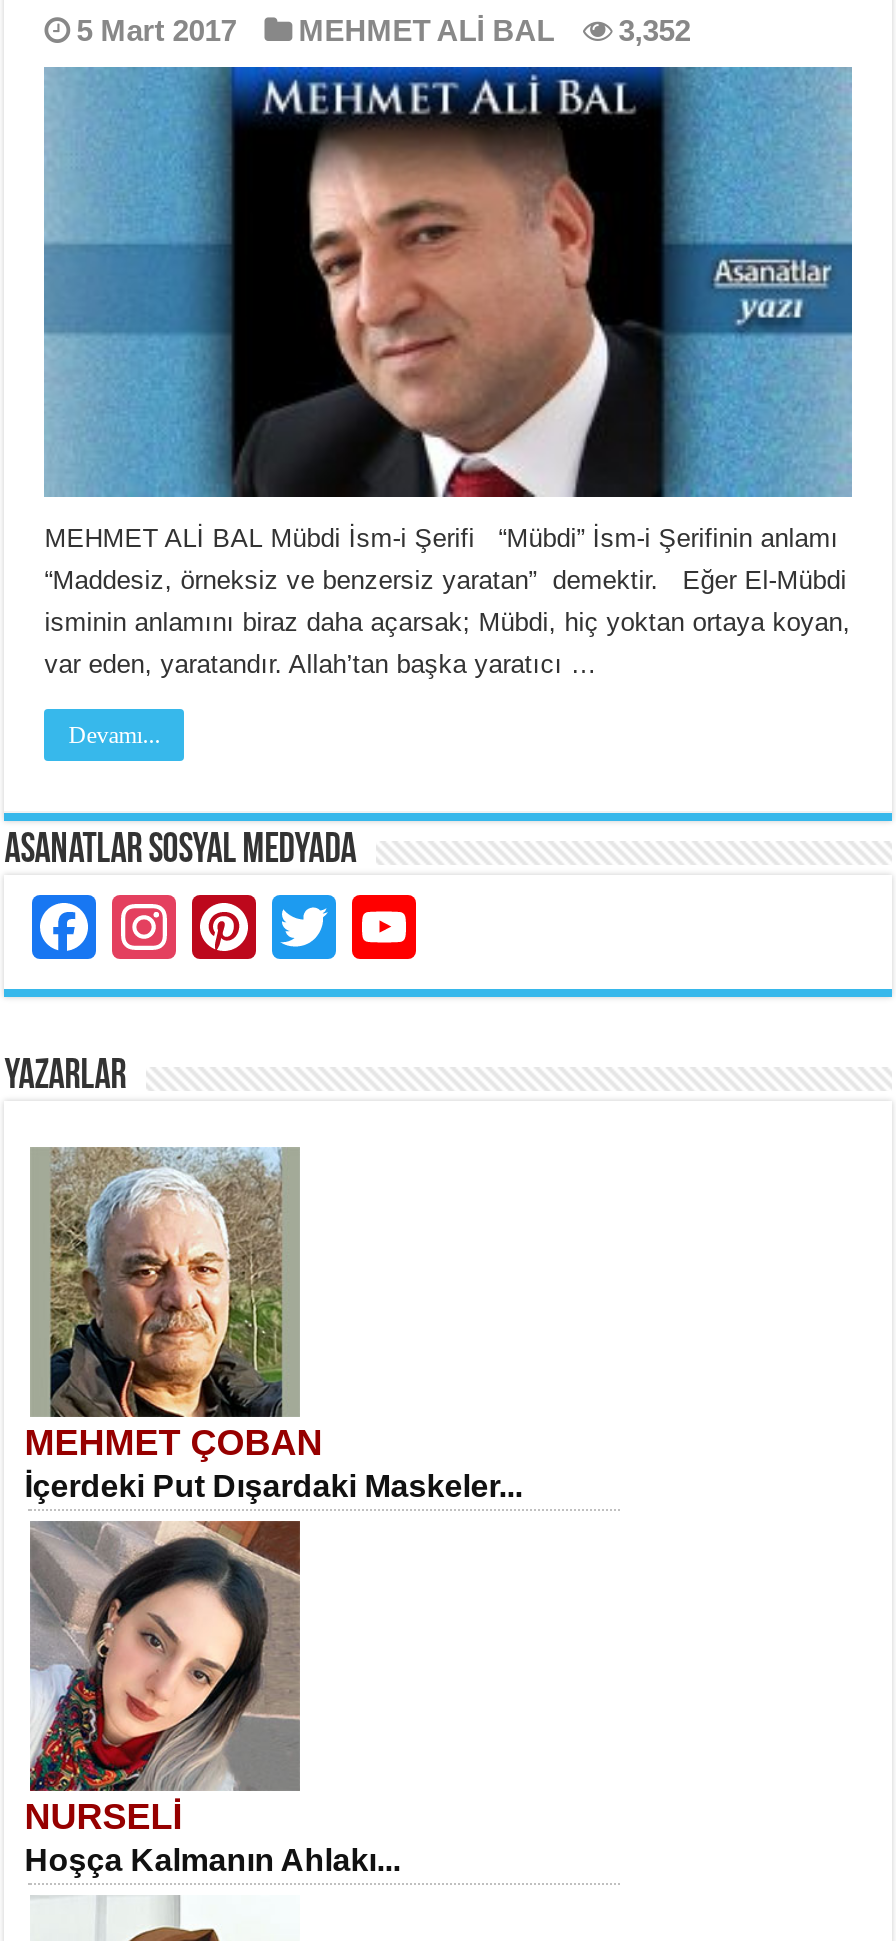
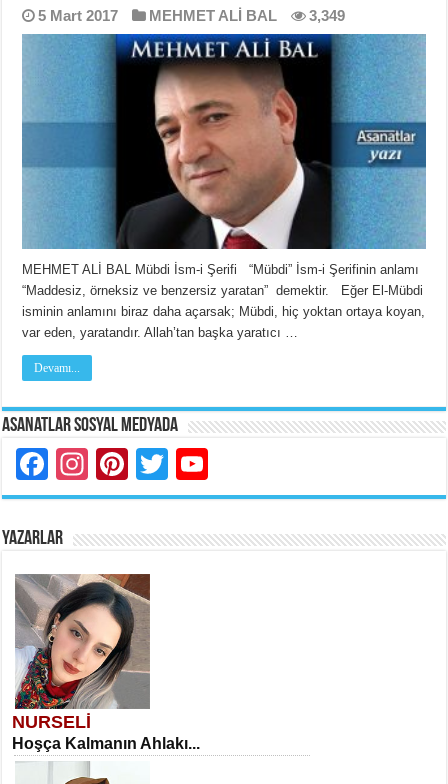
- 5 Mart 2017 MEHMET ALİ BAL 3,352
+ 5 Mart 2017 MEHMET ALİ BAL 3,349

- [image]
- MEHMET ÇOBAN
- İçerdeki Put Dışardaki Maskeler...
